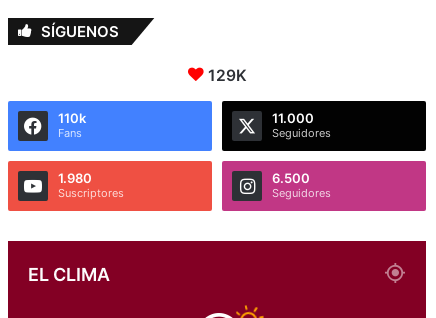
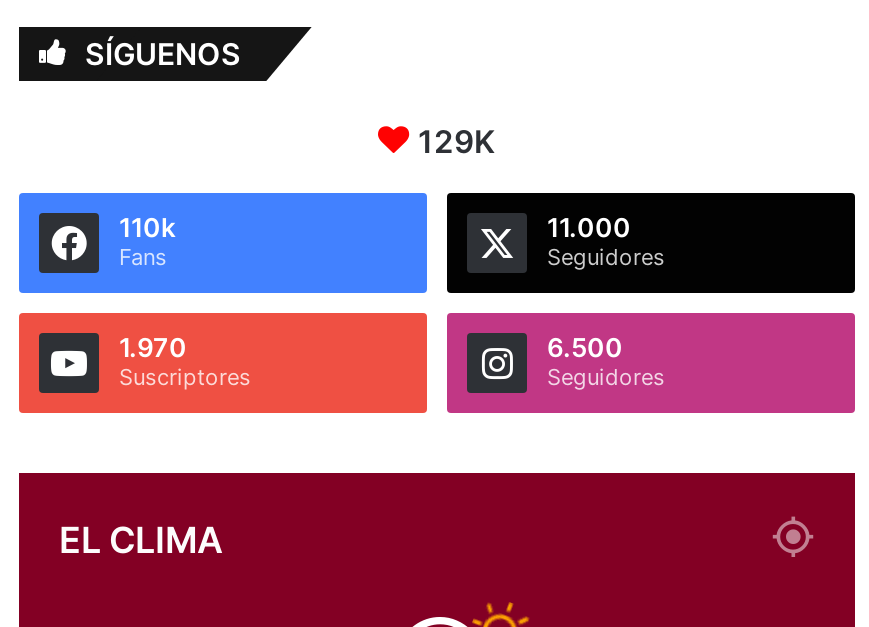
- 1.980
+ 1.970
